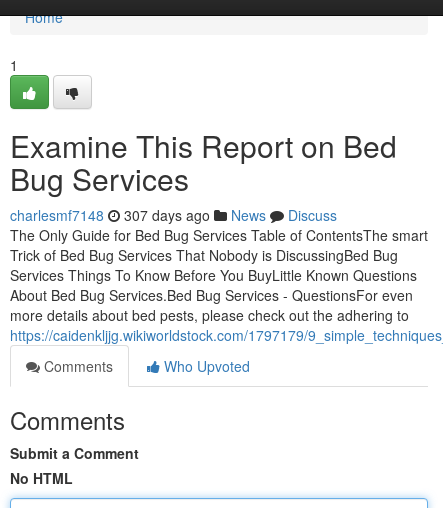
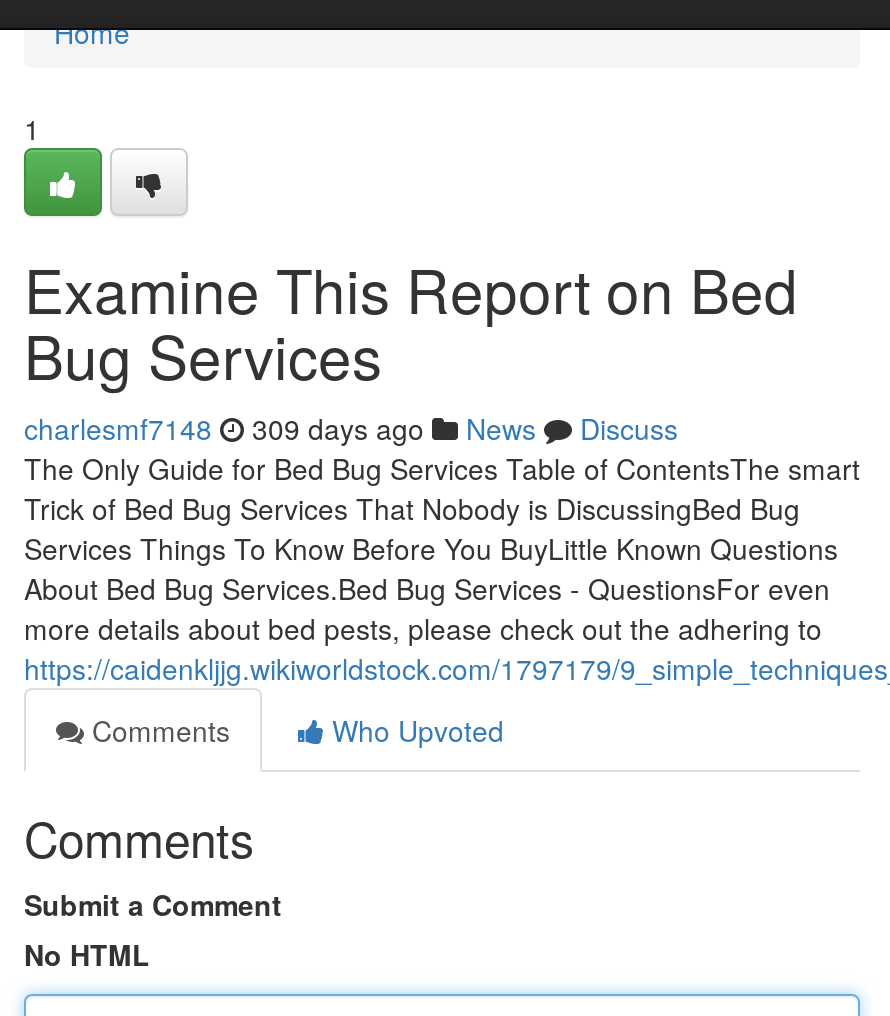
- charlesmf7148 307 days ago News Discuss
+ charlesmf7148 309 days ago News Discuss
